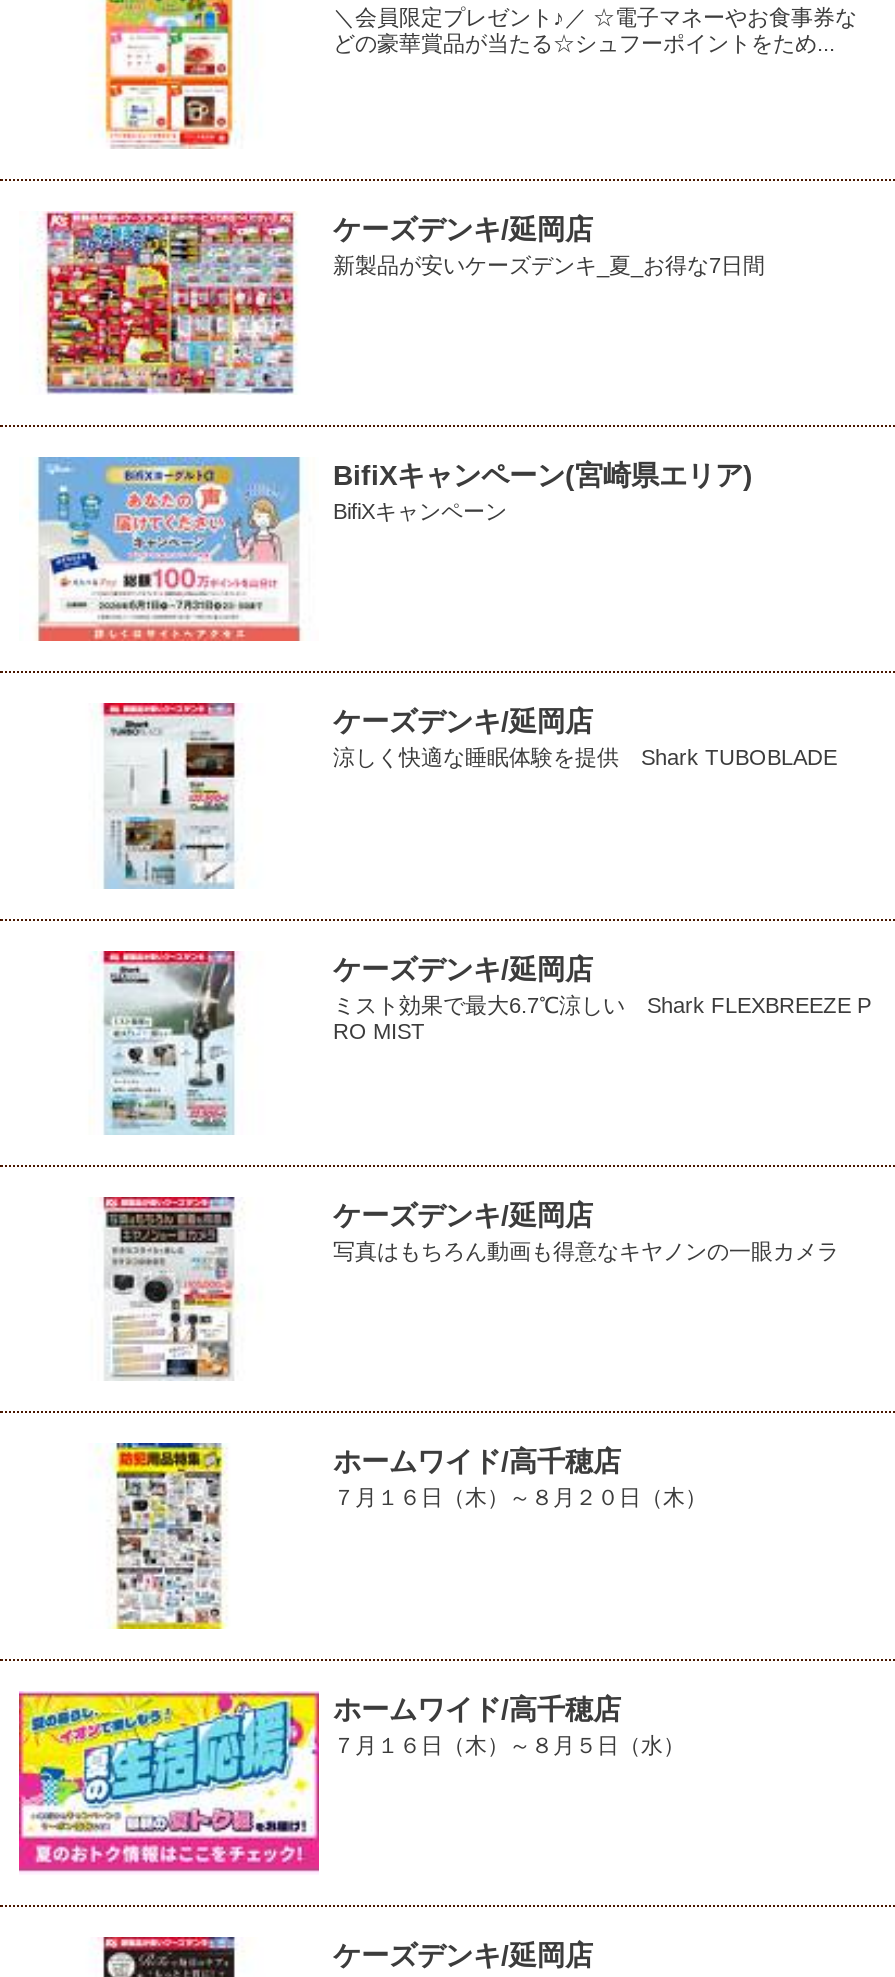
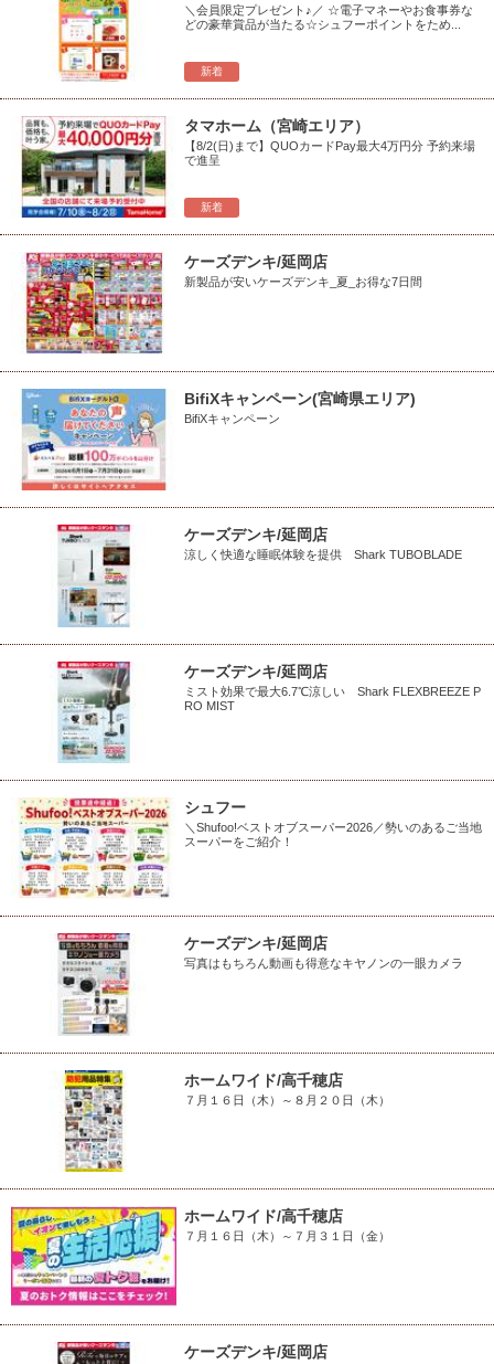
+ [image]
+ タマホーム（宮崎エリア）
+ 【8/2(日)まで】QUOカードPay最大4万円分 予約来場
+ で進呈

+ 新着

+ 新着

+ [image]
+ シュフー
+ ＼Shufoo!ベストオブスーパー2026／勢いのあるご当地
+ スーパーをご紹介！

- ７月１６日（木）～８月５日（水）
+ ７月１６日（木）～７月３１日（金）
